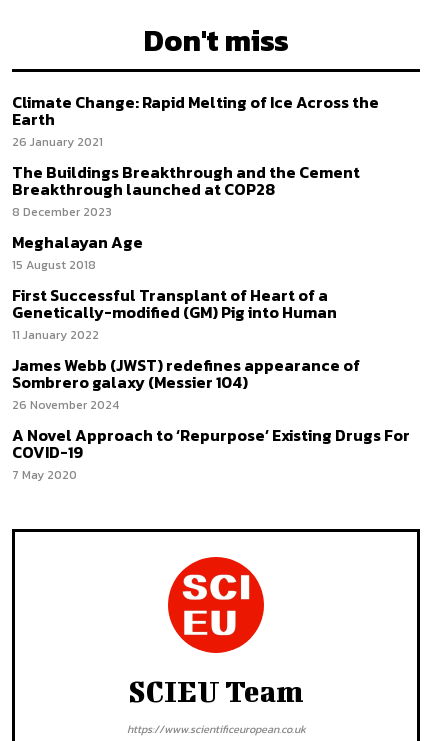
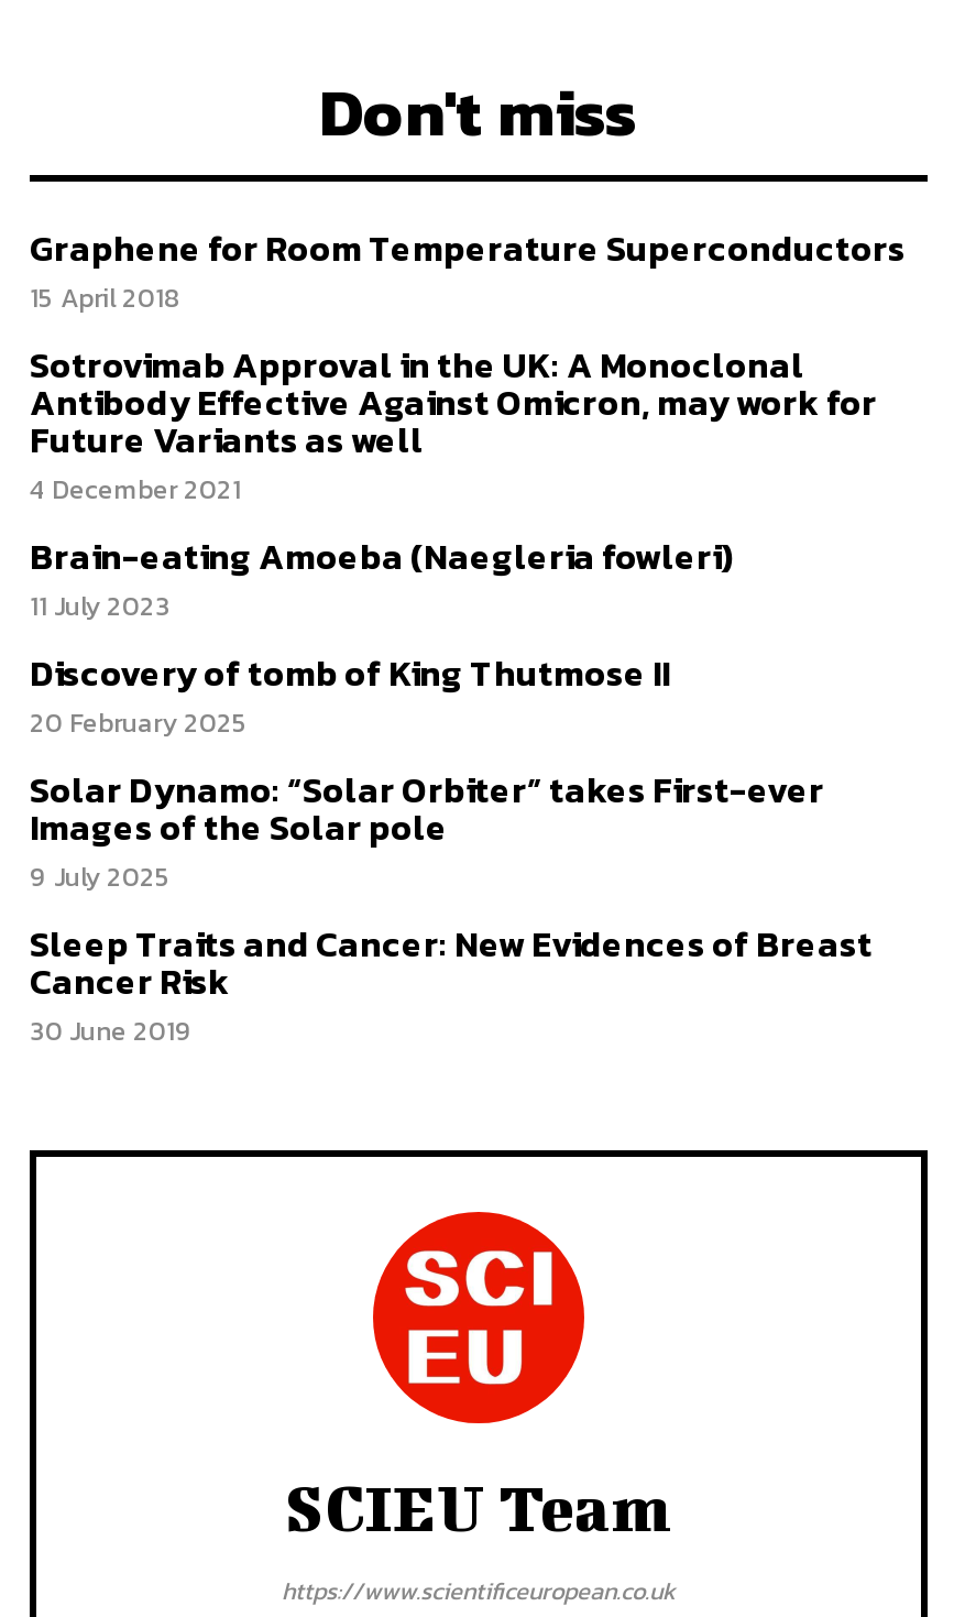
- Climate Change: Rapid Melting of Ice Across the
- Earth
- 26 January 2021
- The Buildings Breakthrough and the Cement
- Breakthrough launched at COP28
- 8 December 2023
- Meghalayan Age
- 15 August 2018
- First Successful Transplant of Heart of a
- Genetically-modified (GM) Pig into Human
- 11 January 2022
- James Webb (JWST) redefines appearance of
- Sombrero galaxy (Messier 104)
- 26 November 2024
- A Novel Approach to ‘Repurpose’ Existing Drugs For
- COVID-19
- 7 May 2020
+ Graphene for Room Temperature Superconductors
+ 15 April 2018
+ Sotrovimab Approval in the UK: A Monoclonal
+ Antibody Effective Against Omicron, may work for
+ Future Variants as well
+ 4 December 2021
+ Brain-eating Amoeba (Naegleria fowleri)
+ 11 July 2023
+ Discovery of tomb of King Thutmose II
+ 20 February 2025
+ Solar Dynamo: “Solar Orbiter” takes First-ever
+ Images of the Solar pole
+ 9 July 2025
+ Sleep Traits and Cancer: New Evidences of Breast
+ Cancer Risk
+ 30 June 2019
